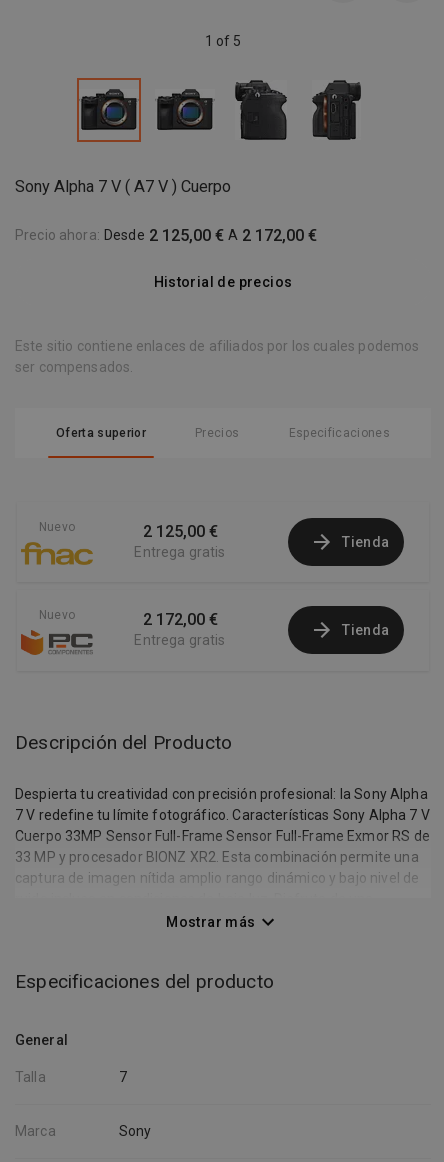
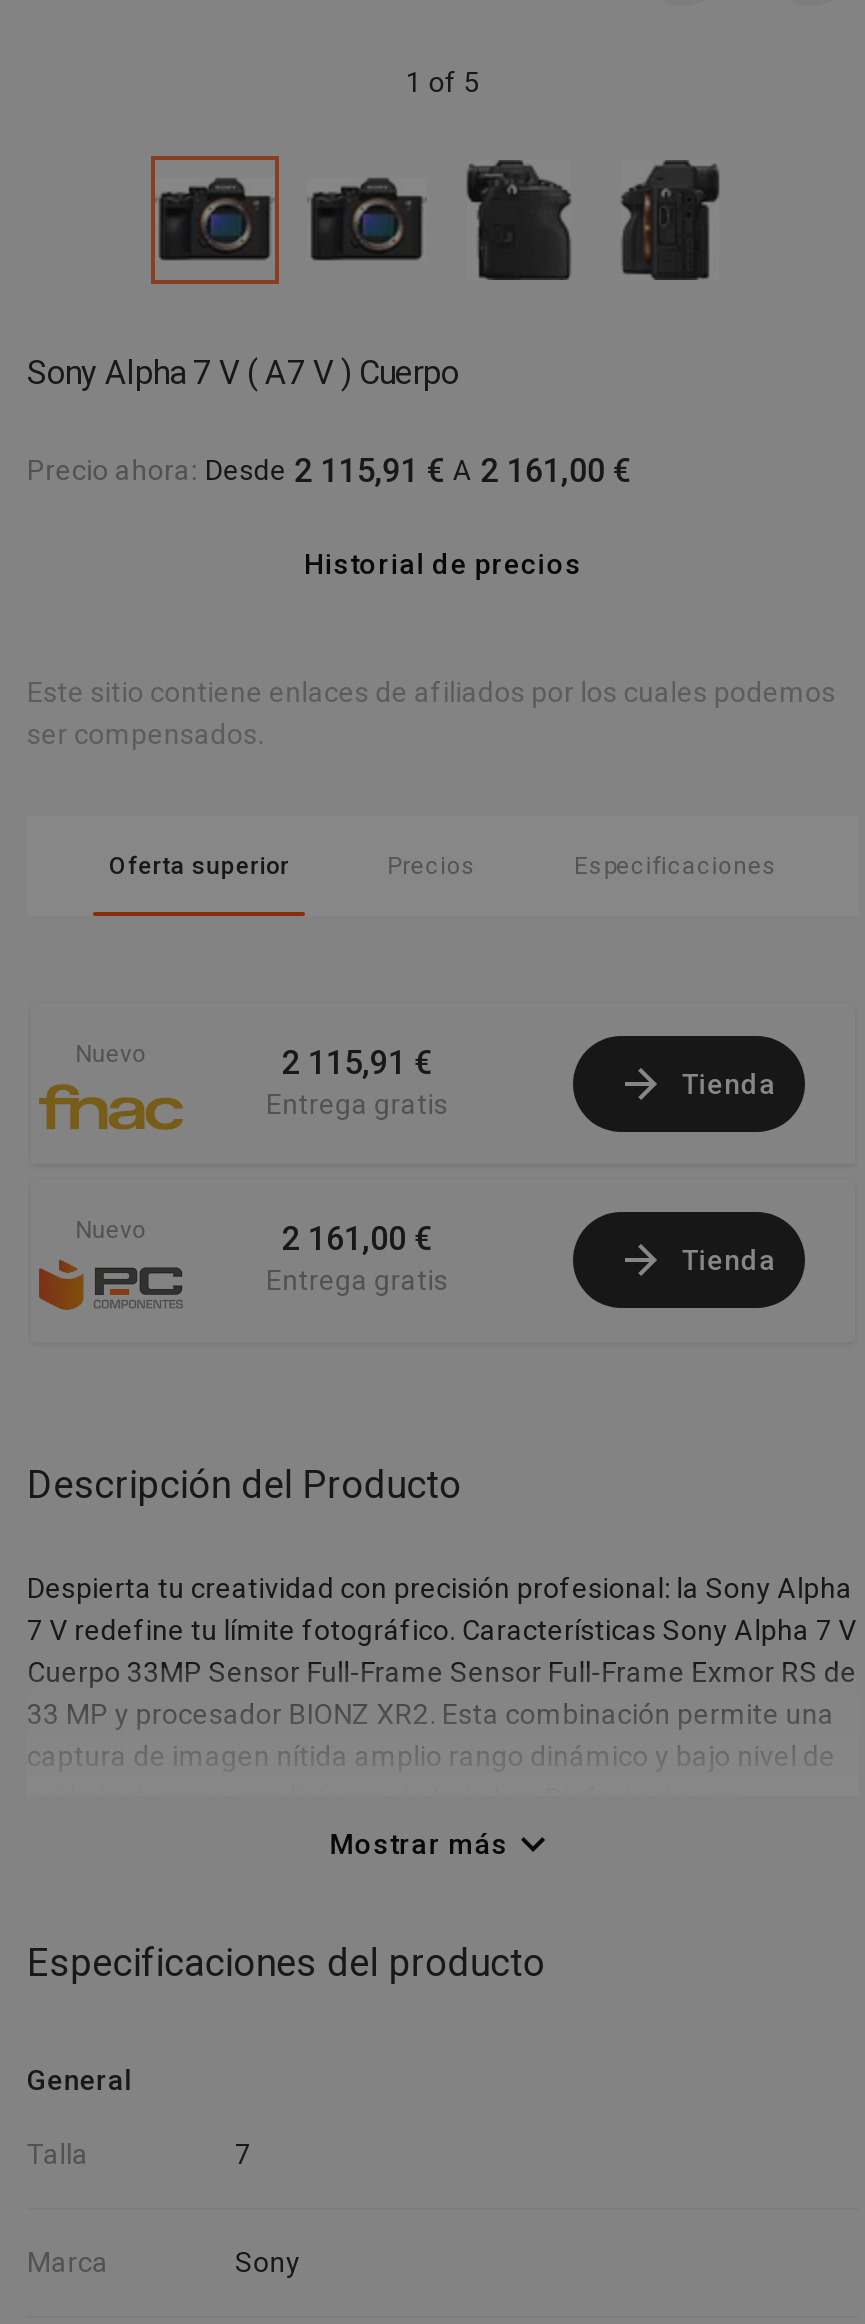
- Precio ahora: Desde 2 125,00 € A 2 172,00 €
+ Precio ahora: Desde 2 115,91 € A 2 161,00 €

- 2 125,00 €
+ 2 115,91 €

- 2 172,00 €
+ 2 161,00 €
